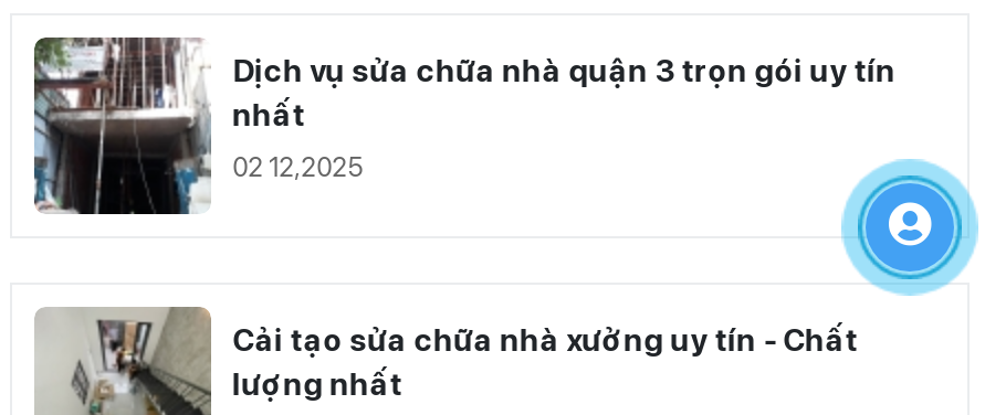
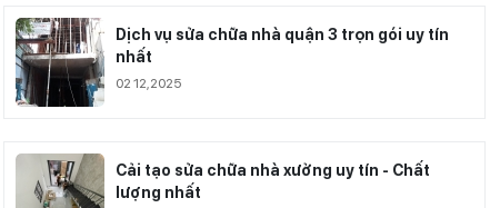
- [image]
